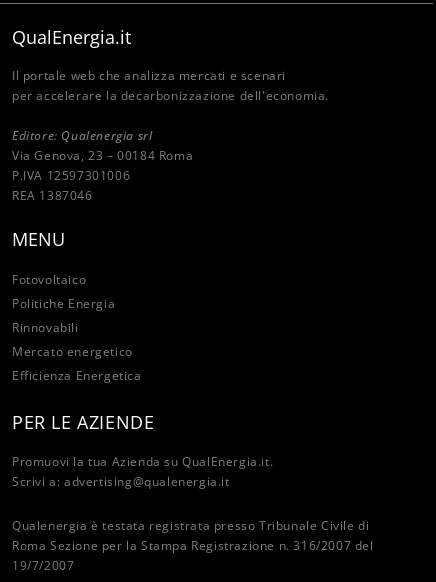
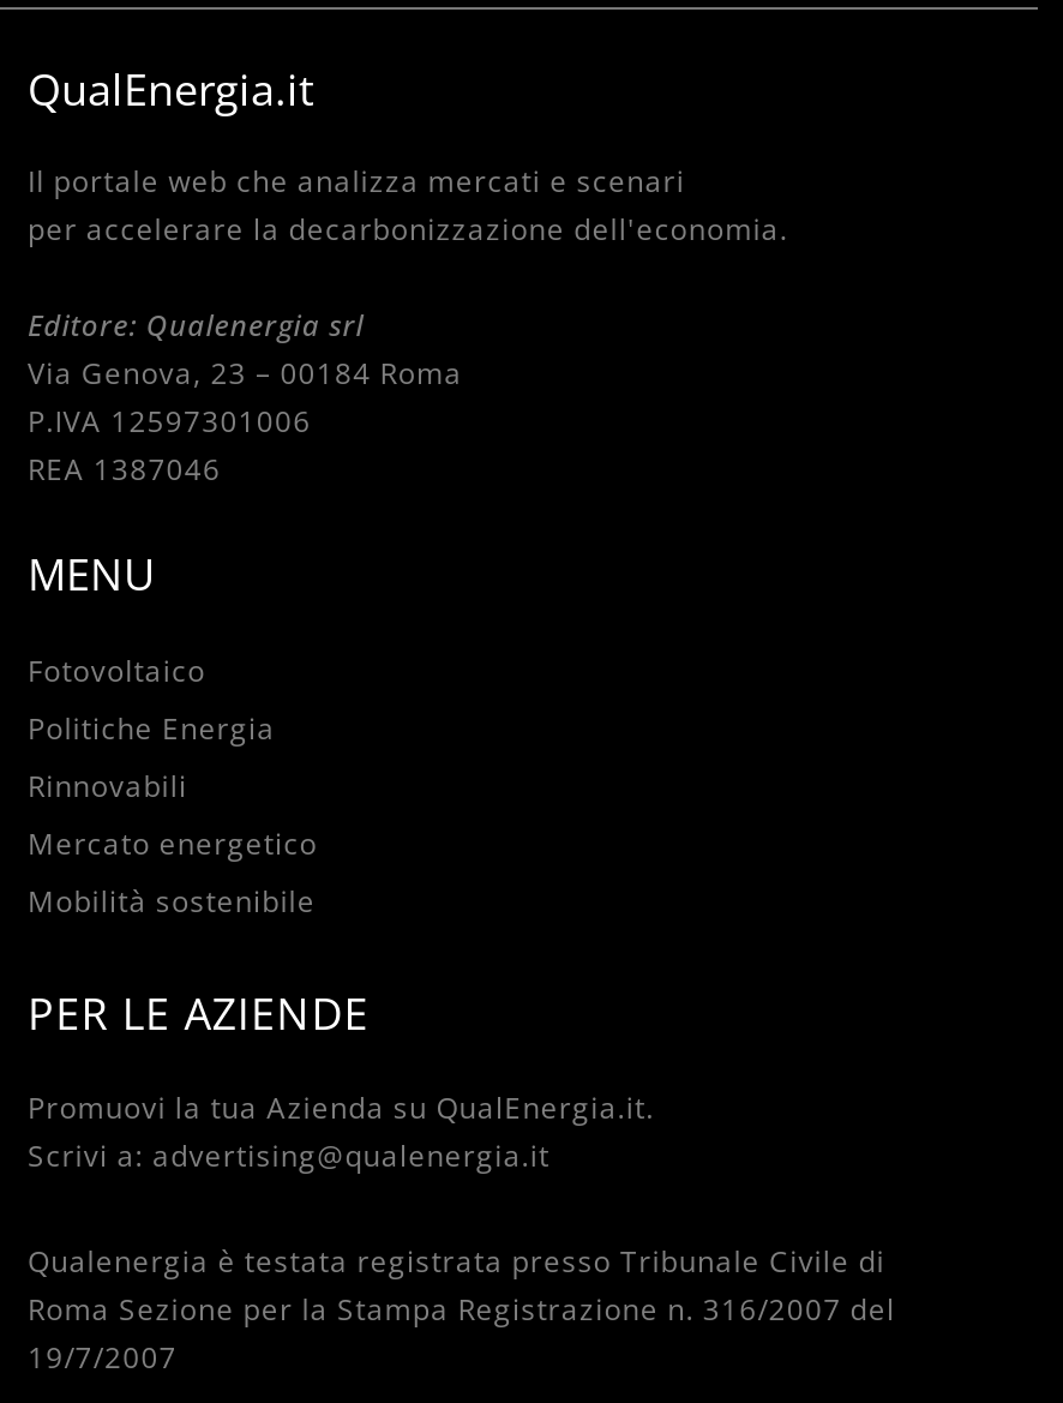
- Efficienza Energetica
+ Mobilità sostenibile
